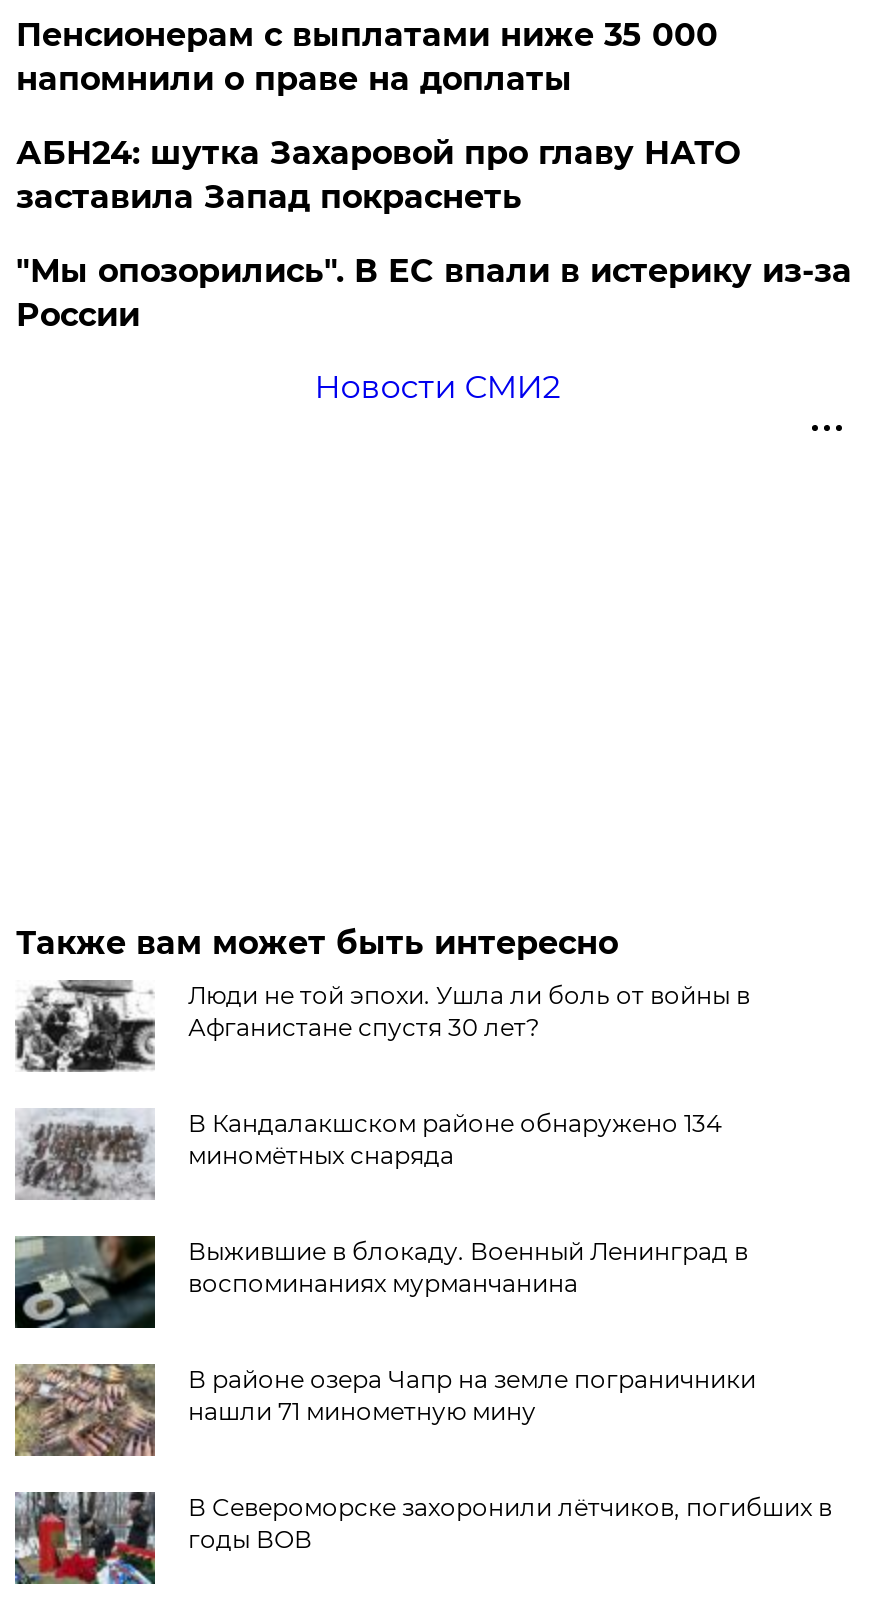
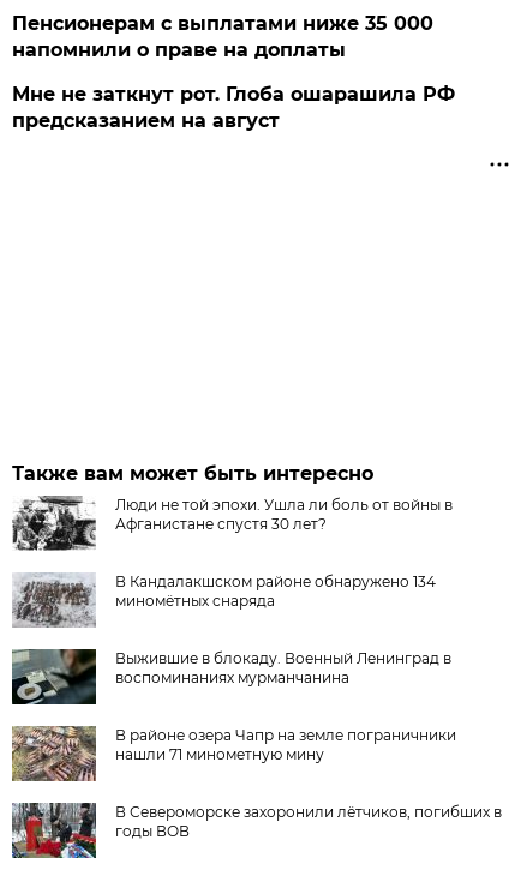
- АБН24: шутка Захаровой про главу НАТО
- заставила Запад покраснеть
- "Мы опозорились". В ЕС впали в истерику из-за
- России
- Новости СМИ2
+ Мне не заткнут рот. Глоба ошарашила РФ
+ предсказанием на август
